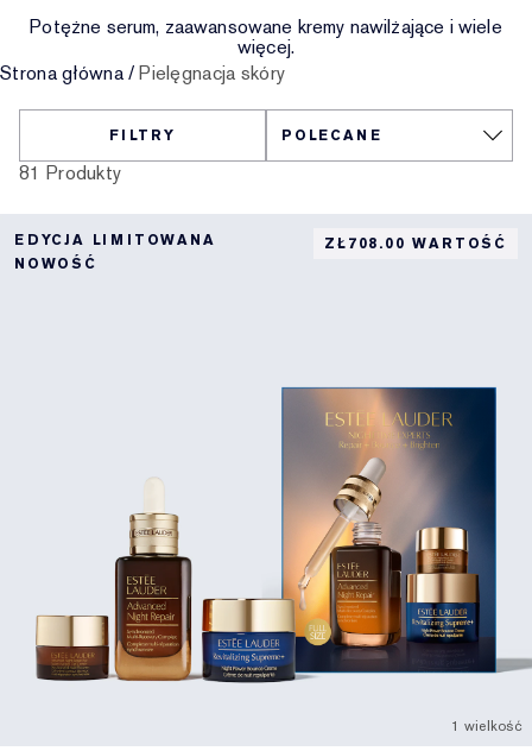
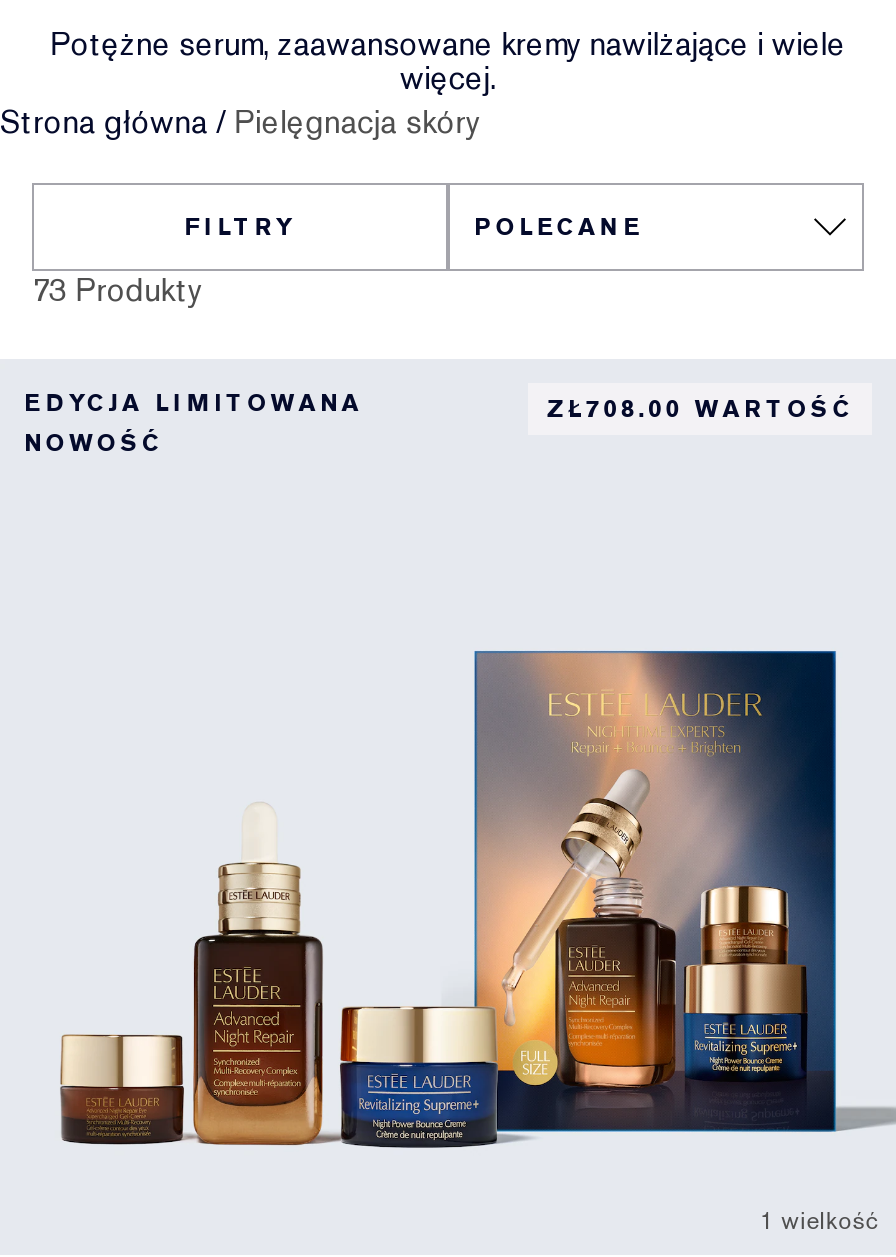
- 81 Produkty
+ 73 Produkty
